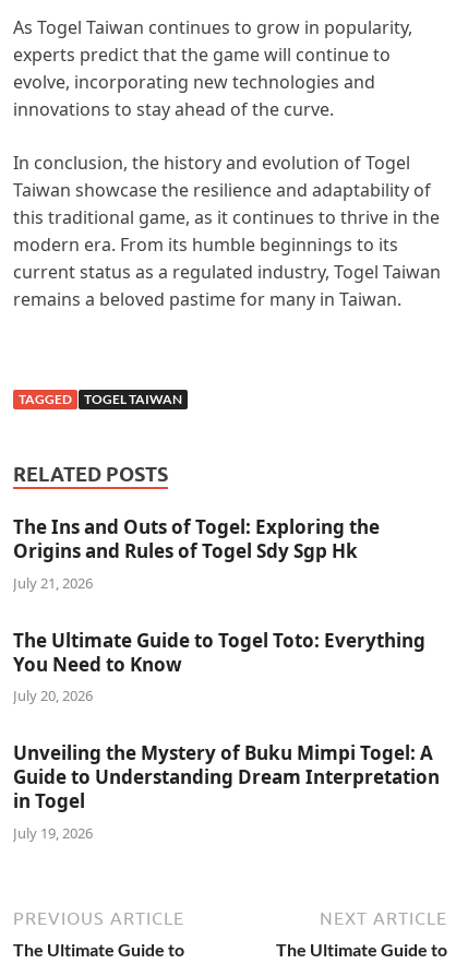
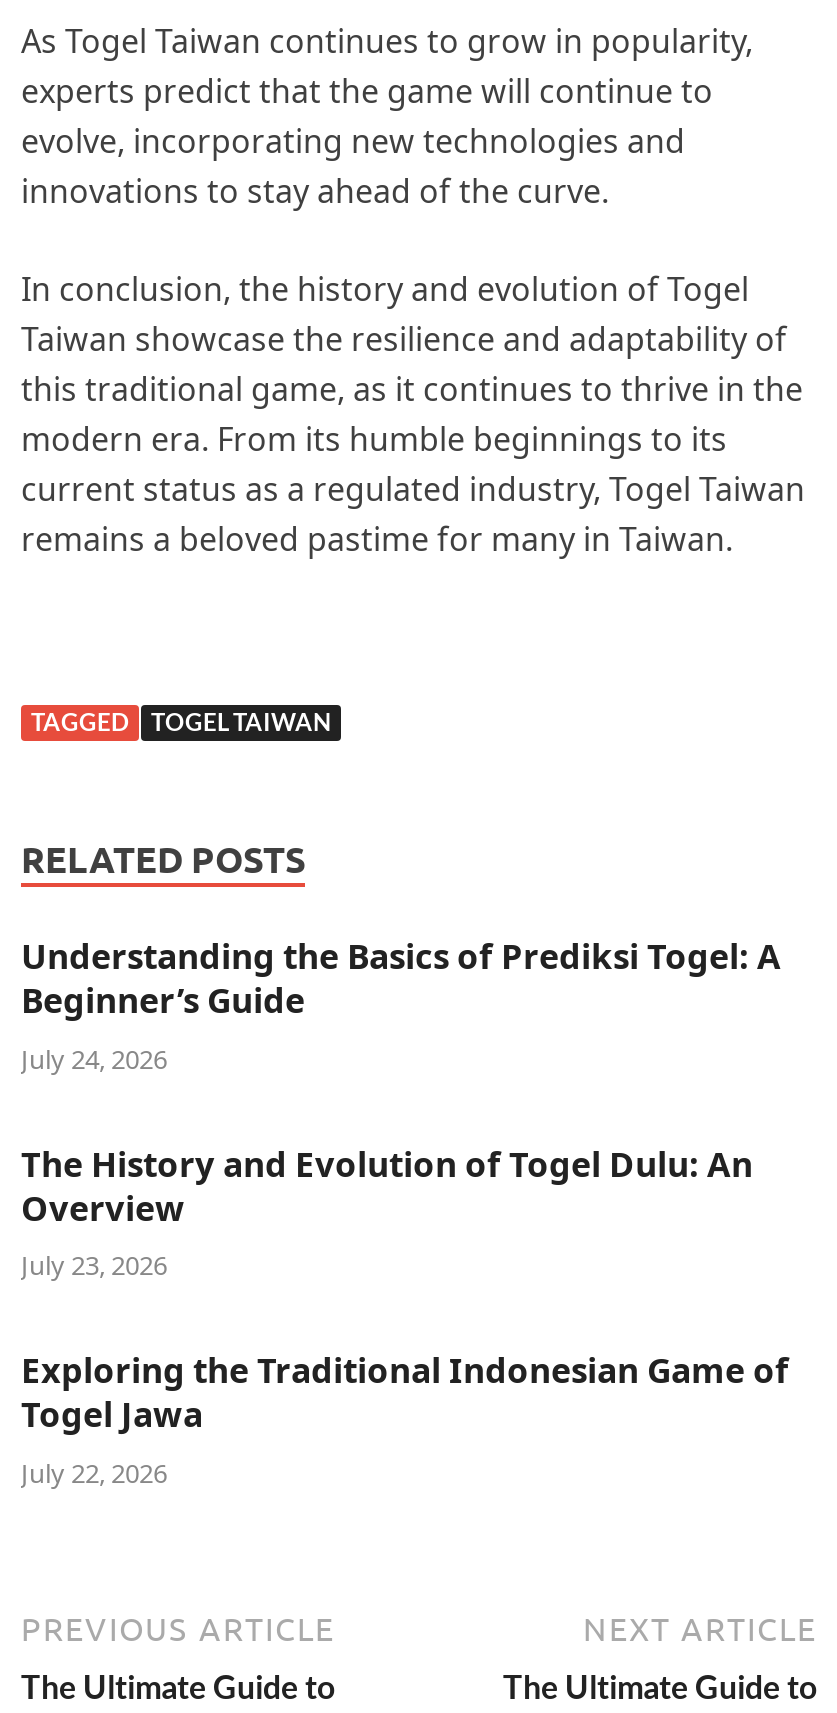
- The Ins and Outs of Togel: Exploring the
- Origins and Rules of Togel Sdy Sgp Hk
- July 21, 2026
+ Understanding the Basics of Prediksi Togel: A
+ Beginner’s Guide
+ July 24, 2026

- The Ultimate Guide to Togel Toto: Everything
- You Need to Know
- July 20, 2026
+ The History and Evolution of Togel Dulu: An
+ Overview
+ July 23, 2026

- Unveiling the Mystery of Buku Mimpi Togel: A
- Guide to Understanding Dream Interpretation
- in Togel
- July 19, 2026
+ Exploring the Traditional Indonesian Game of
+ Togel Jawa
+ July 22, 2026
